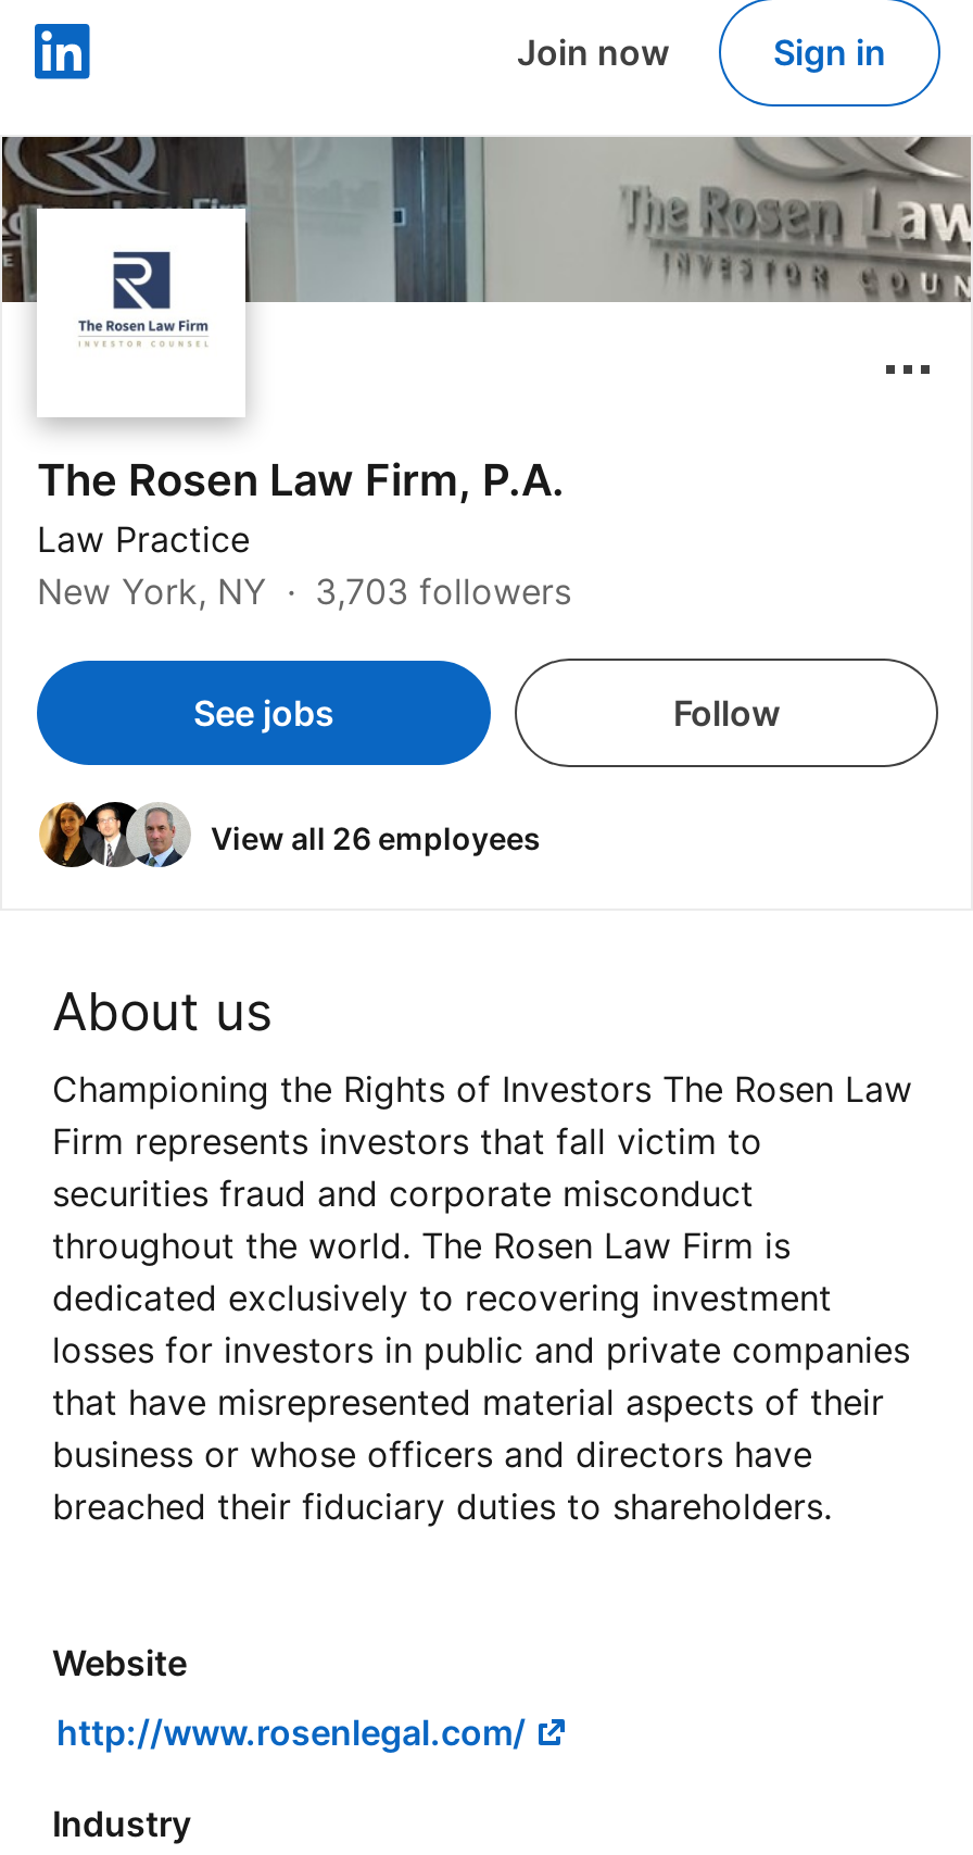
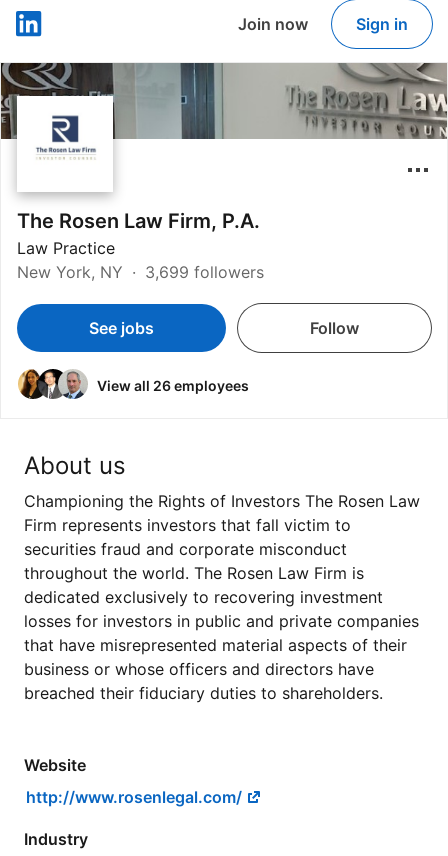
- New York, NY 3,703 followers
+ New York, NY 3,699 followers
